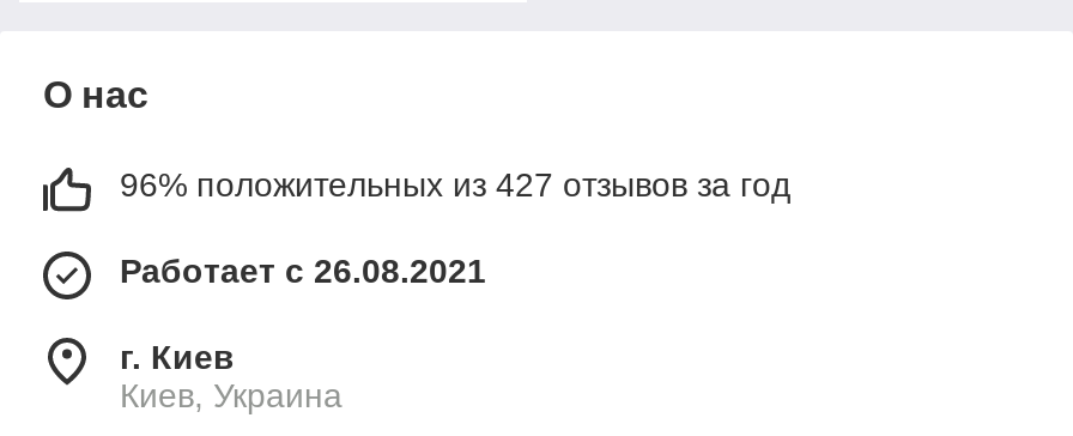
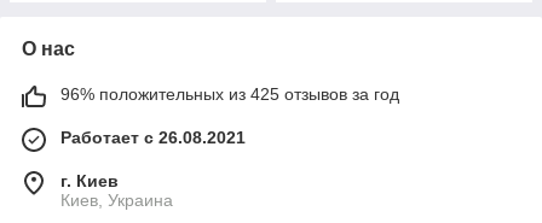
- 96% положительных из 427 отзывов за год
+ 96% положительных из 425 отзывов за год
